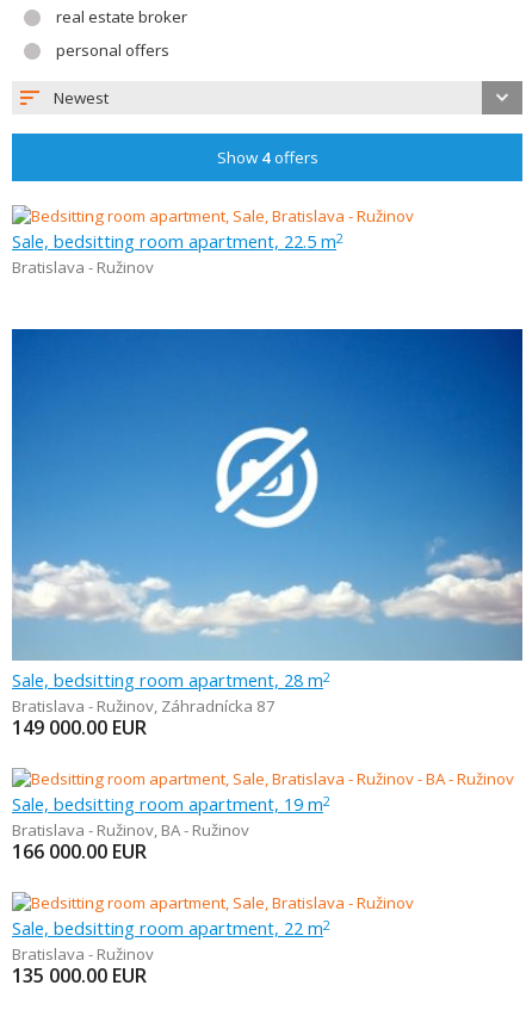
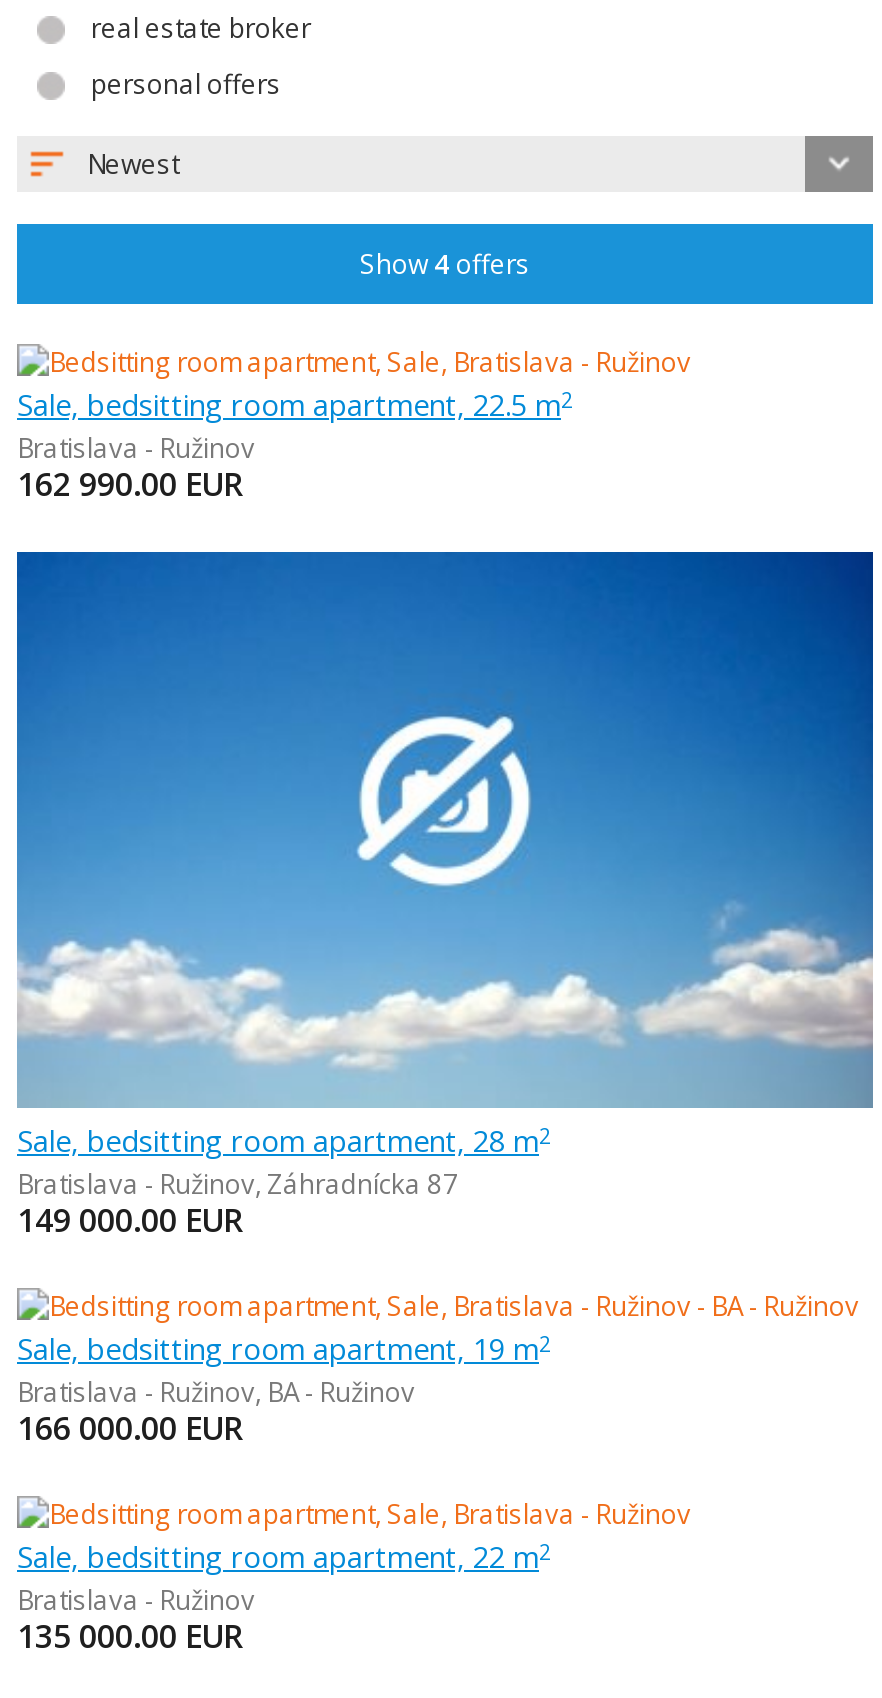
+ 162 990.00 EUR
